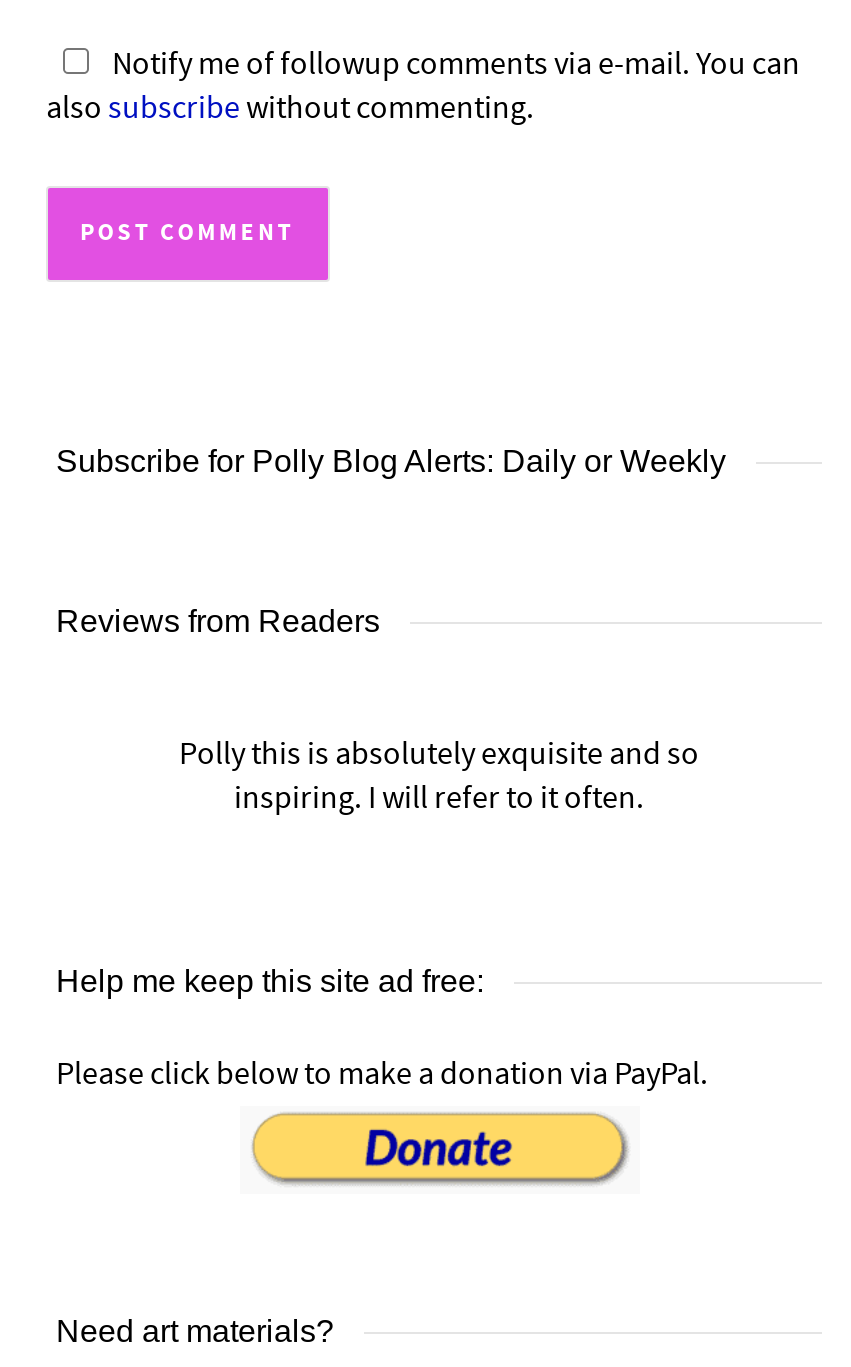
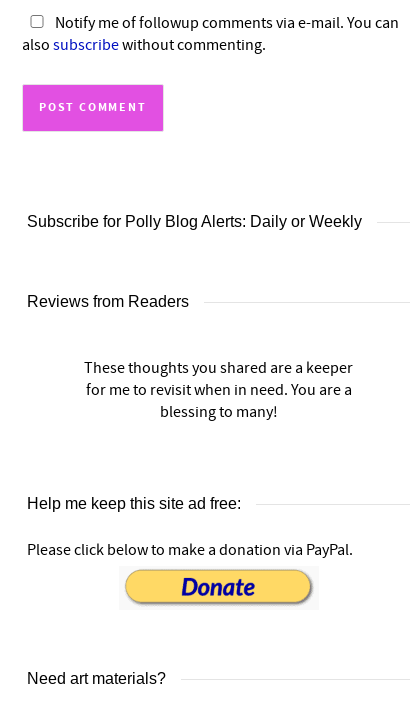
- Polly this is absolutely exquisite and so
- inspiring. I will refer to it often.
+ These thoughts you shared are a keeper
+ for me to revisit when in need. You are a
+ blessing to many!
